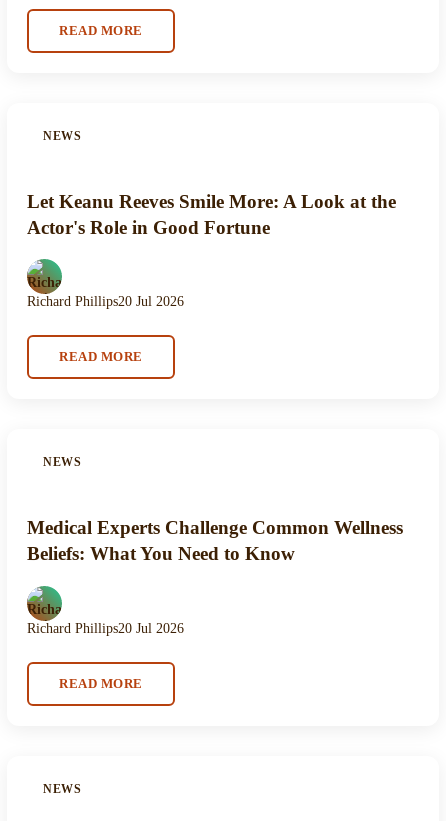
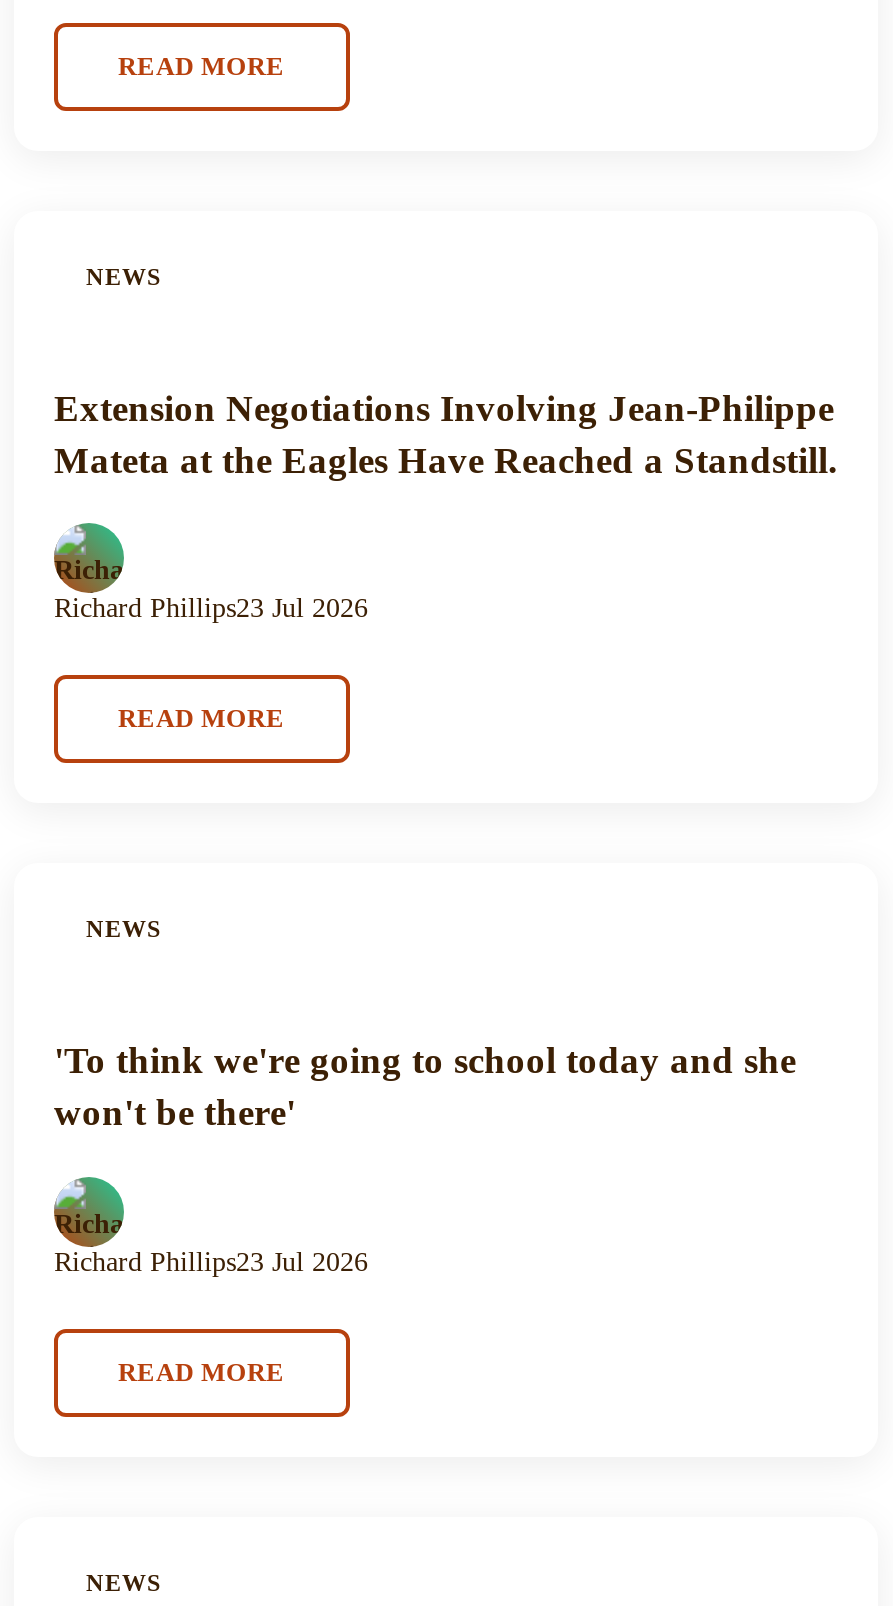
- Let Keanu Reeves Smile More: A Look at the
- Actor's Role in Good Fortune
+ Extension Negotiations Involving Jean-Philippe
+ Mateta at the Eagles Have Reached a Standstill.

- Richard Phillips20 Jul 2026
+ Richard Phillips23 Jul 2026

- Medical Experts Challenge Common Wellness
- Beliefs: What You Need to Know
+ 'To think we're going to school today and she
+ won't be there'

- Richard Phillips20 Jul 2026
+ Richard Phillips23 Jul 2026
